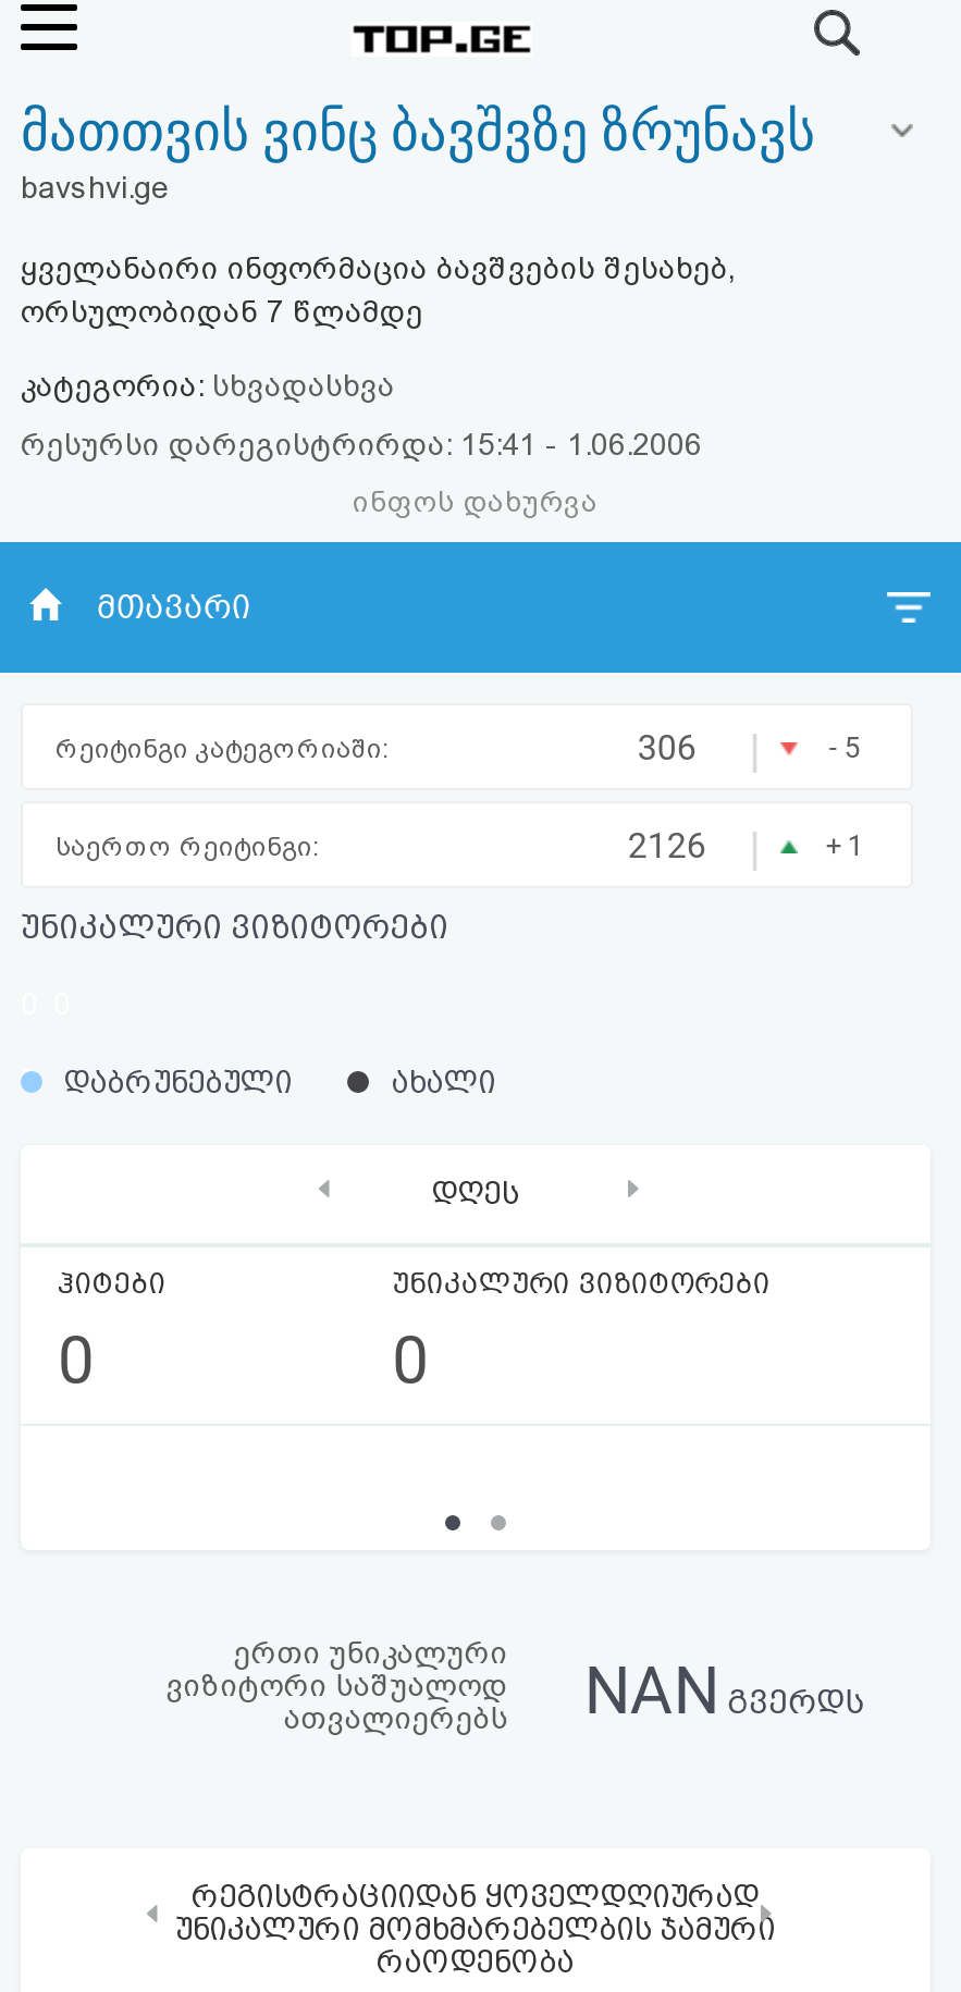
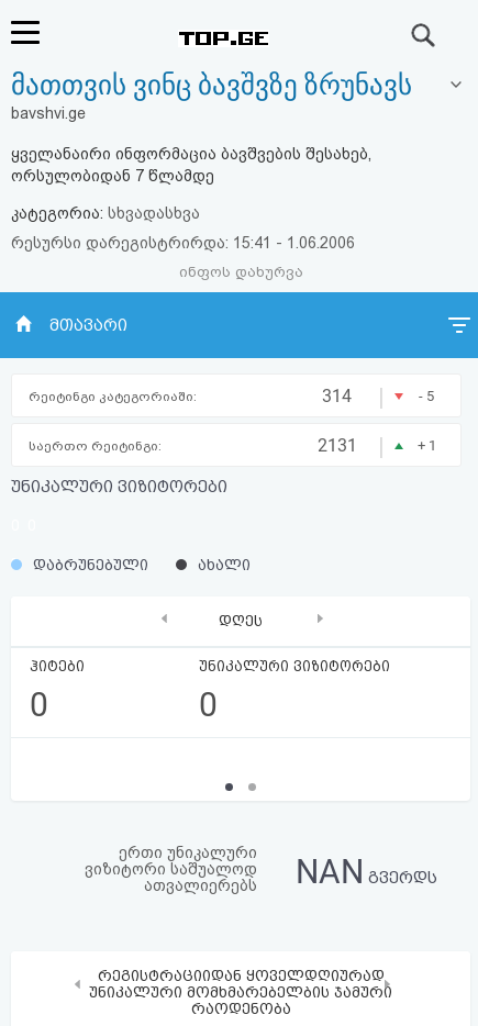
- 306
+ 314

- 2126
+ 2131
